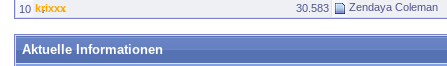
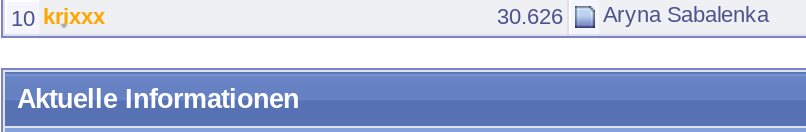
- 30.583
+ 30.626

- Zendaya Coleman
+ Aryna Sabalenka
